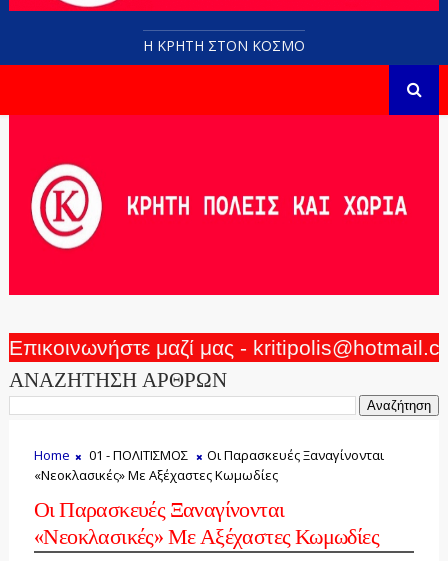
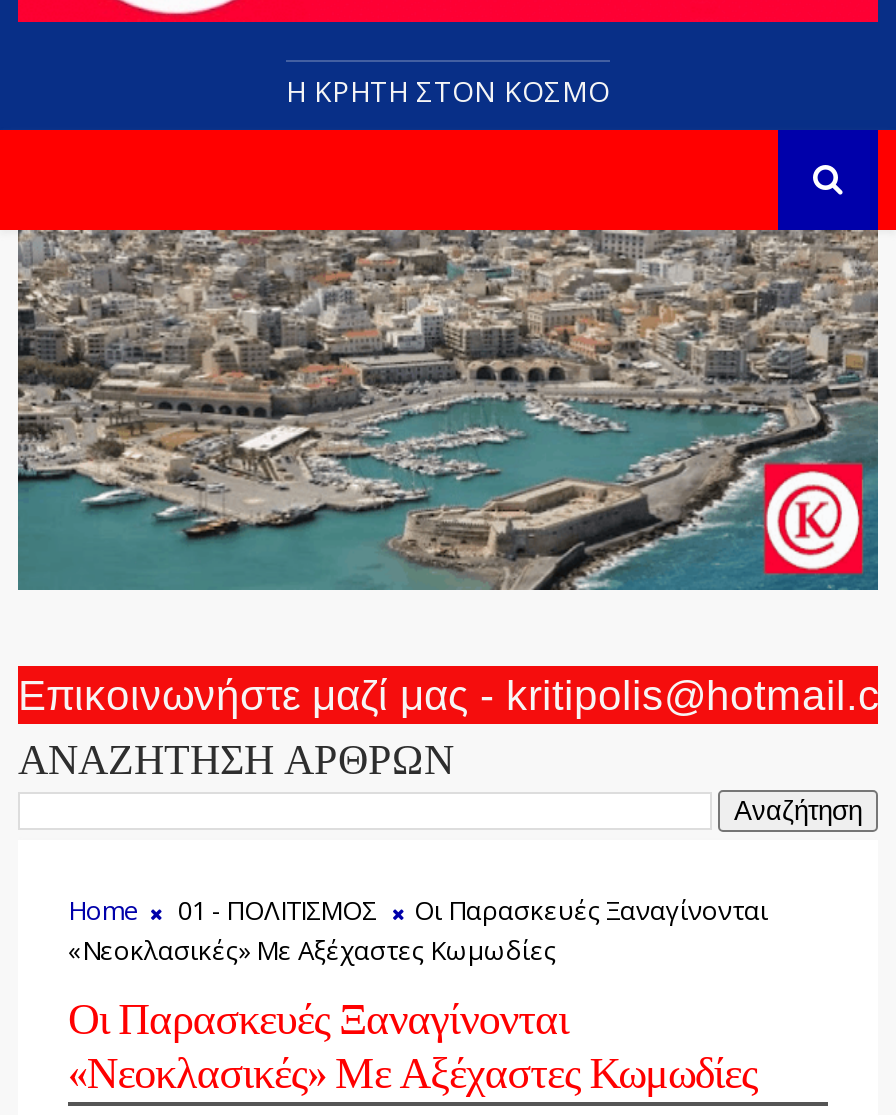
- [image]
+ [image]
